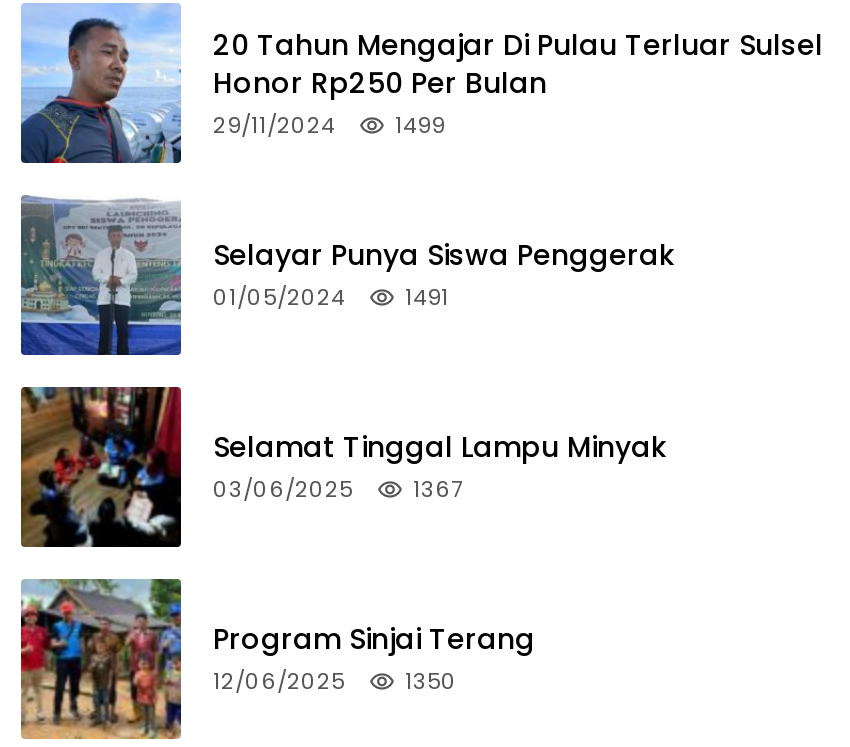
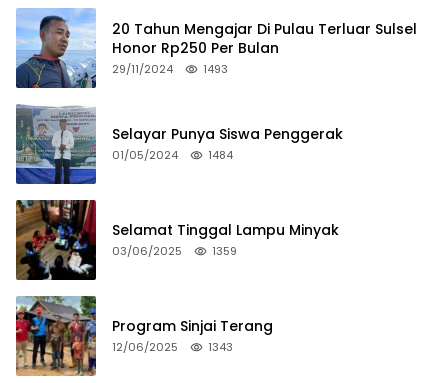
- 29/11/2024 1499
+ 29/11/2024 1493

- 01/05/2024 1491
+ 01/05/2024 1484

- 03/06/2025 1367
+ 03/06/2025 1359

- 12/06/2025 1350
+ 12/06/2025 1343
